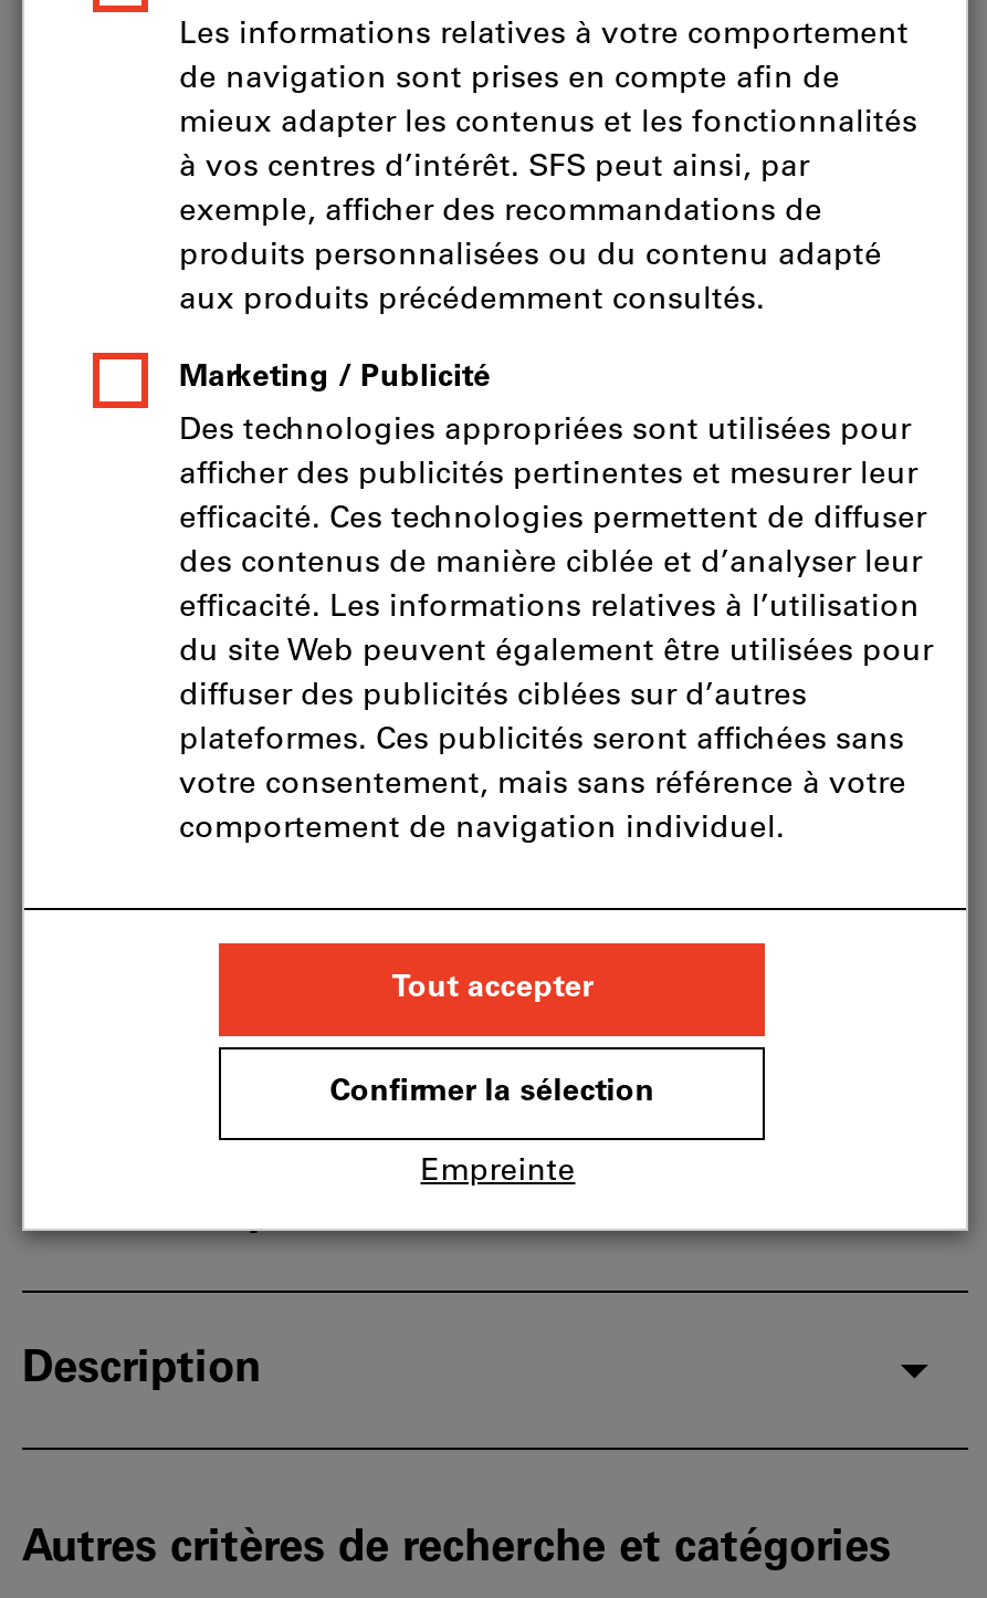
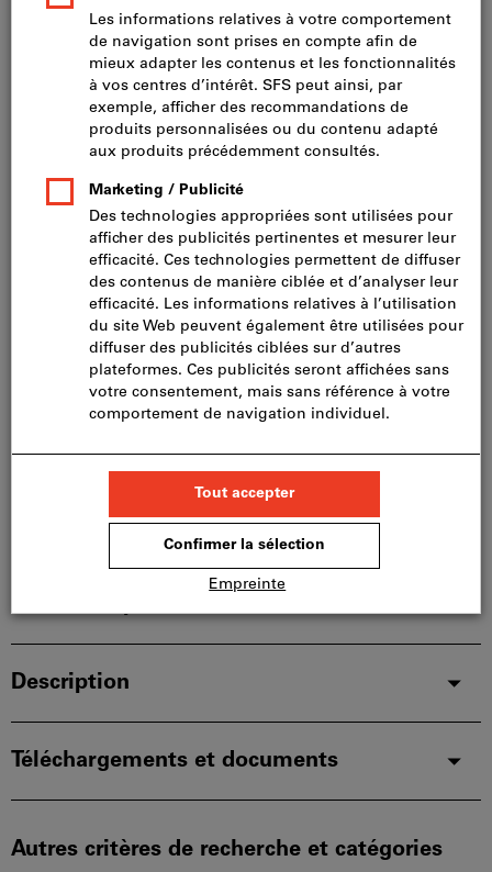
+ Téléchargements et documents
